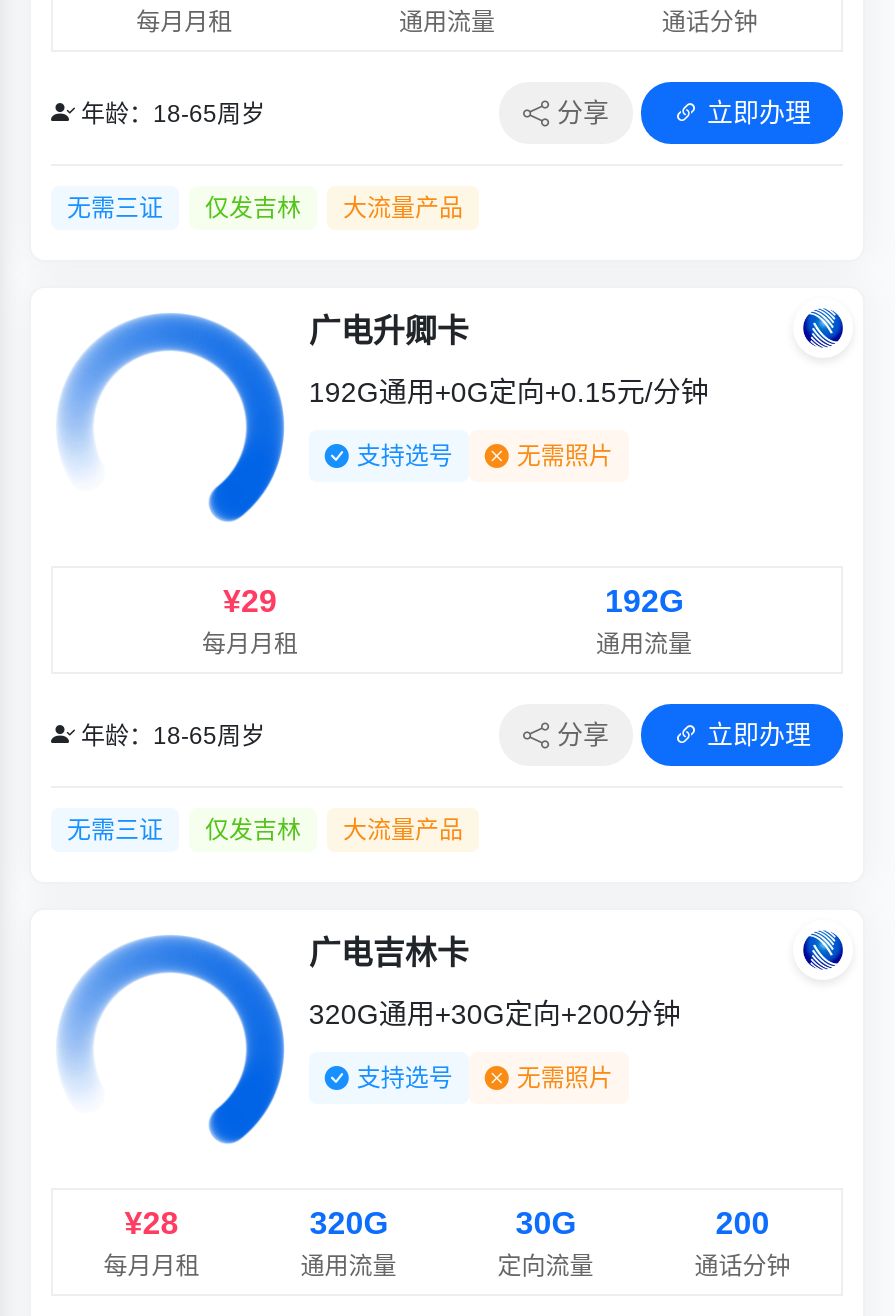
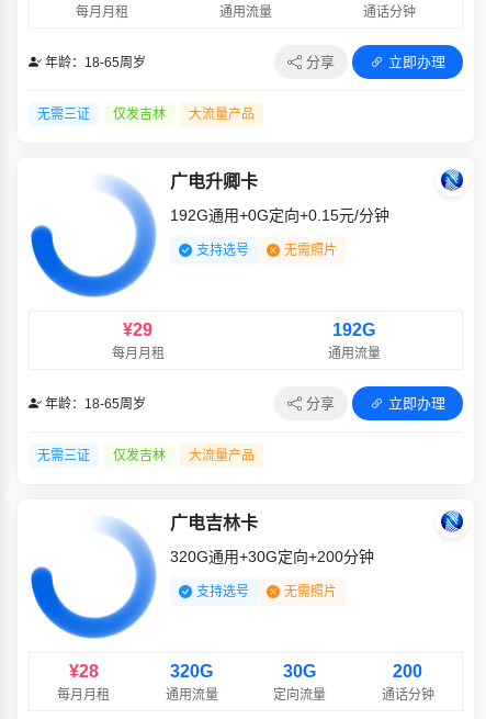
- [image]
+ [image]

- [image]
+ [image]
